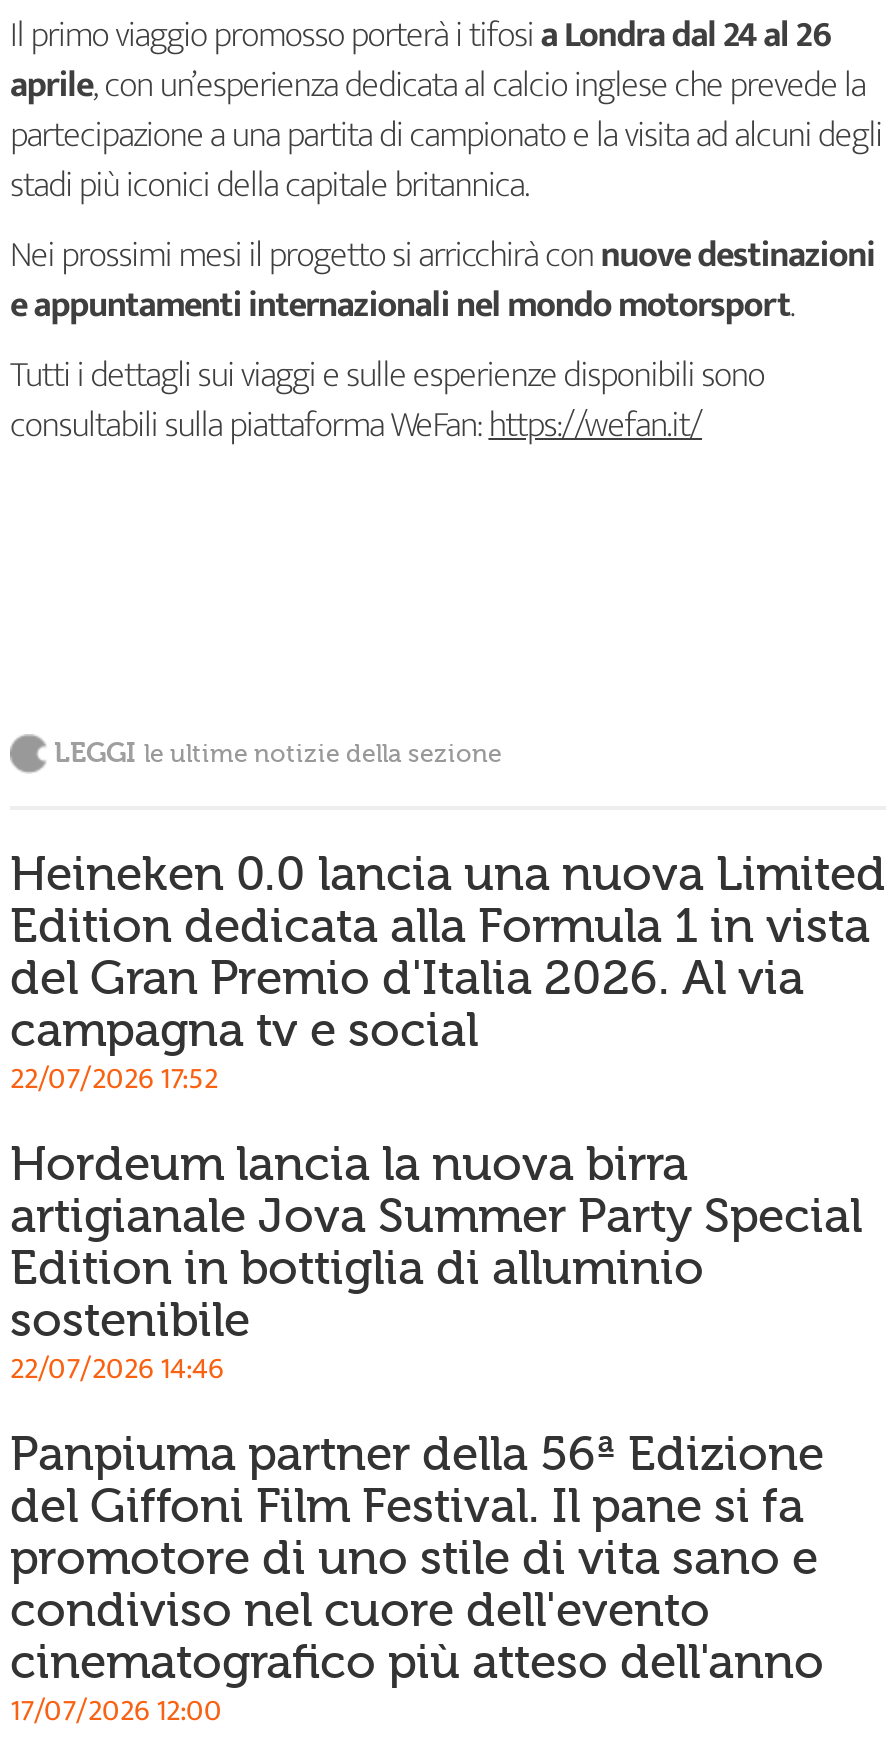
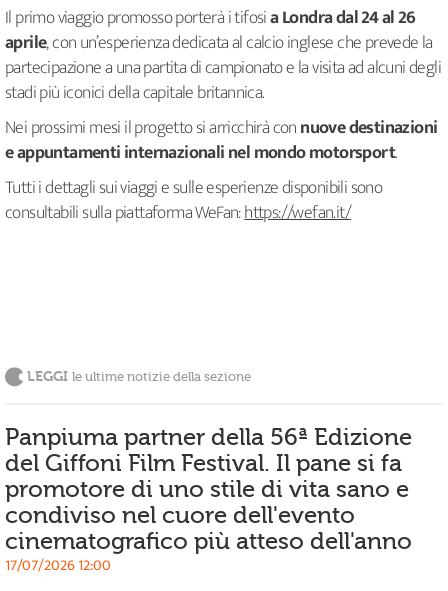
- Heineken 0.0 lancia una nuova Limited
- Edition dedicata alla Formula 1 in vista
- del Gran Premio d'Italia 2026. Al via
- campagna tv e social
- 22/07/2026 17:52
- Hordeum lancia la nuova birra
- artigianale Jova Summer Party Special
- Edition in bottiglia di alluminio
- sostenibile
- 22/07/2026 14:46
